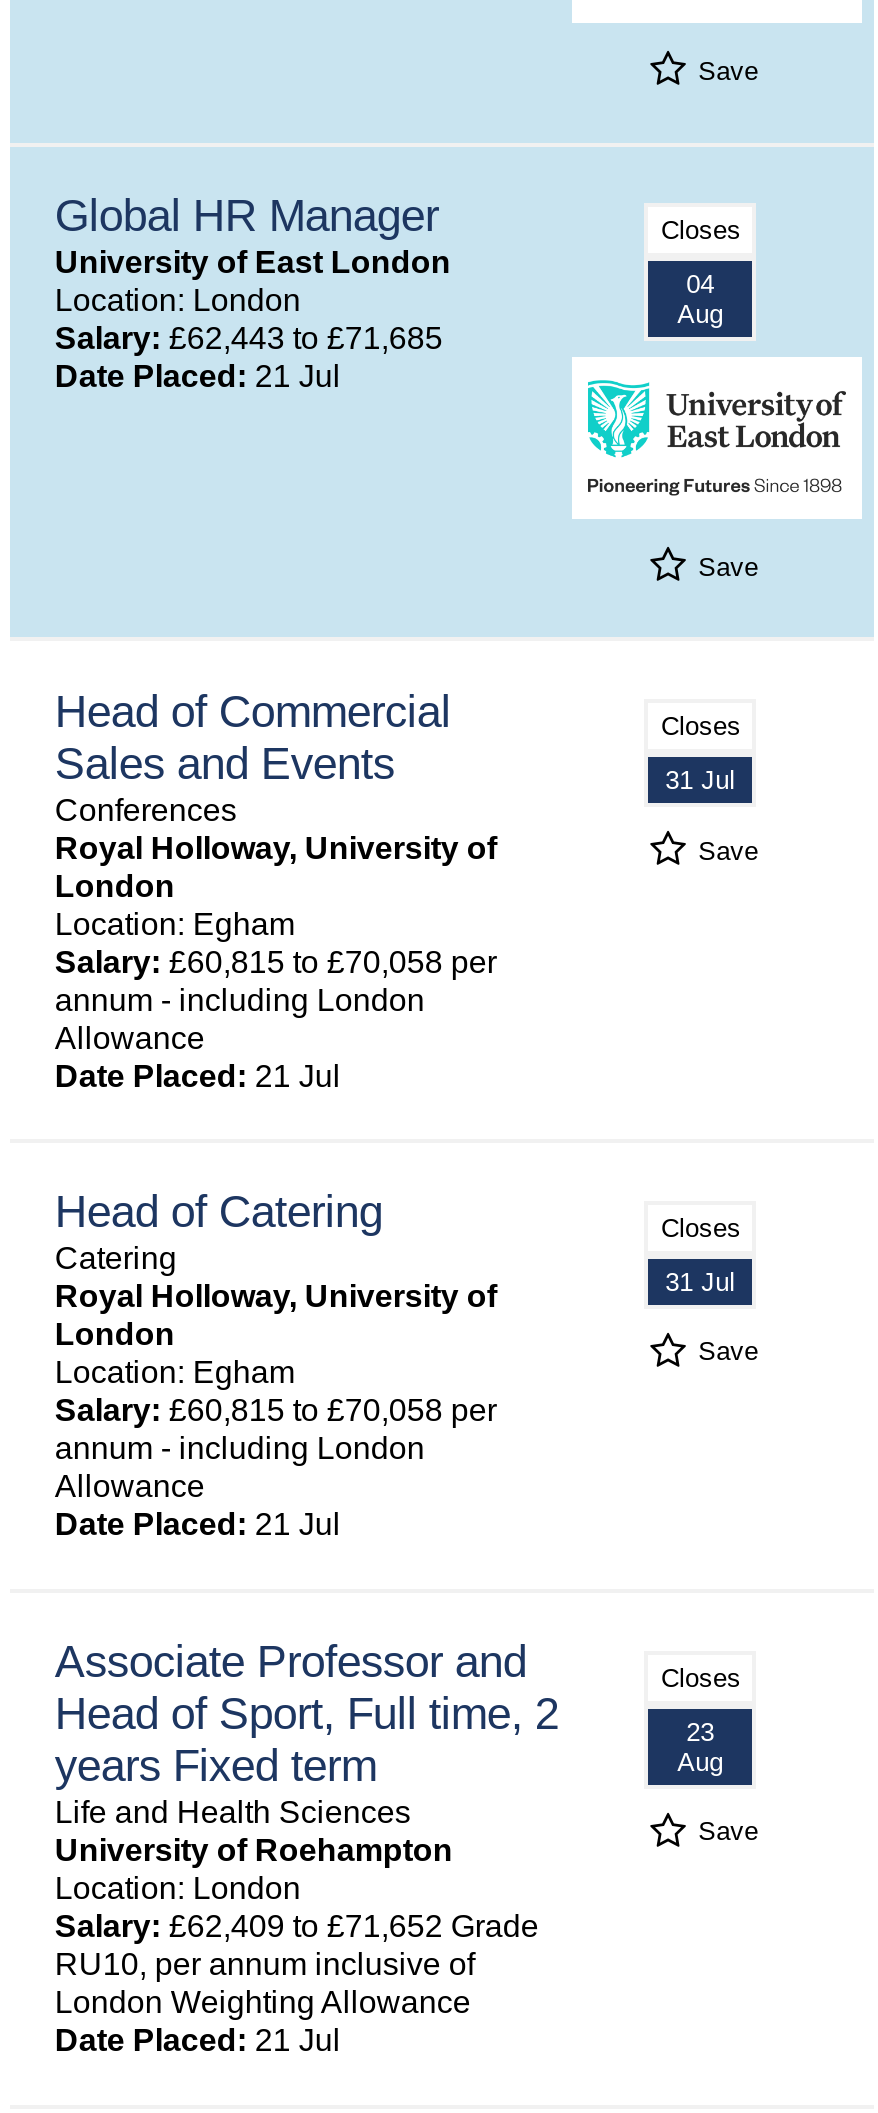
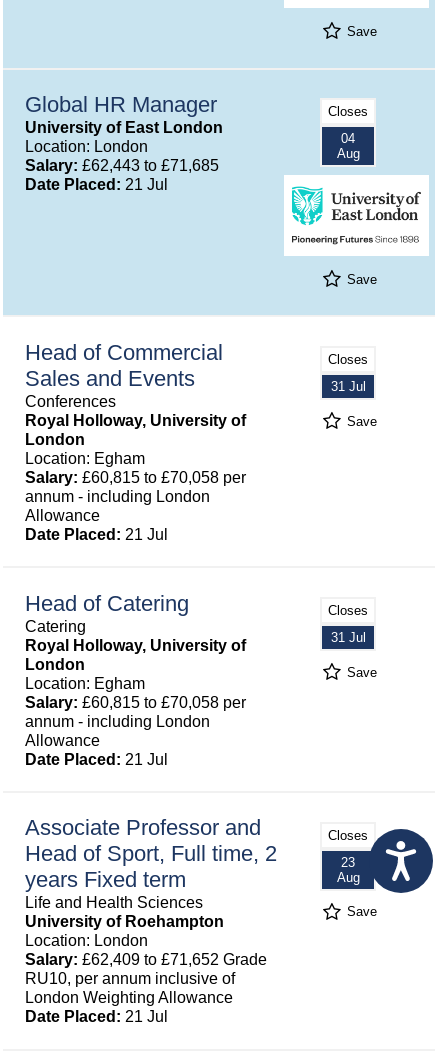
+ [image]
